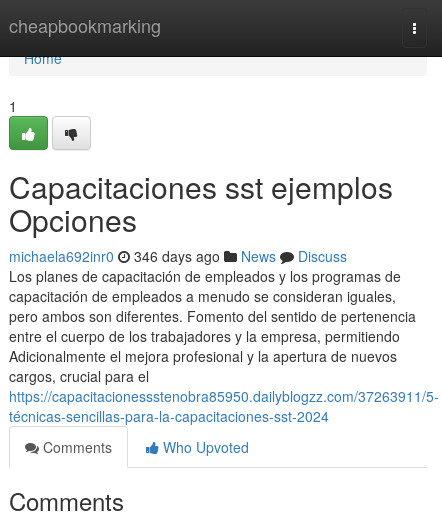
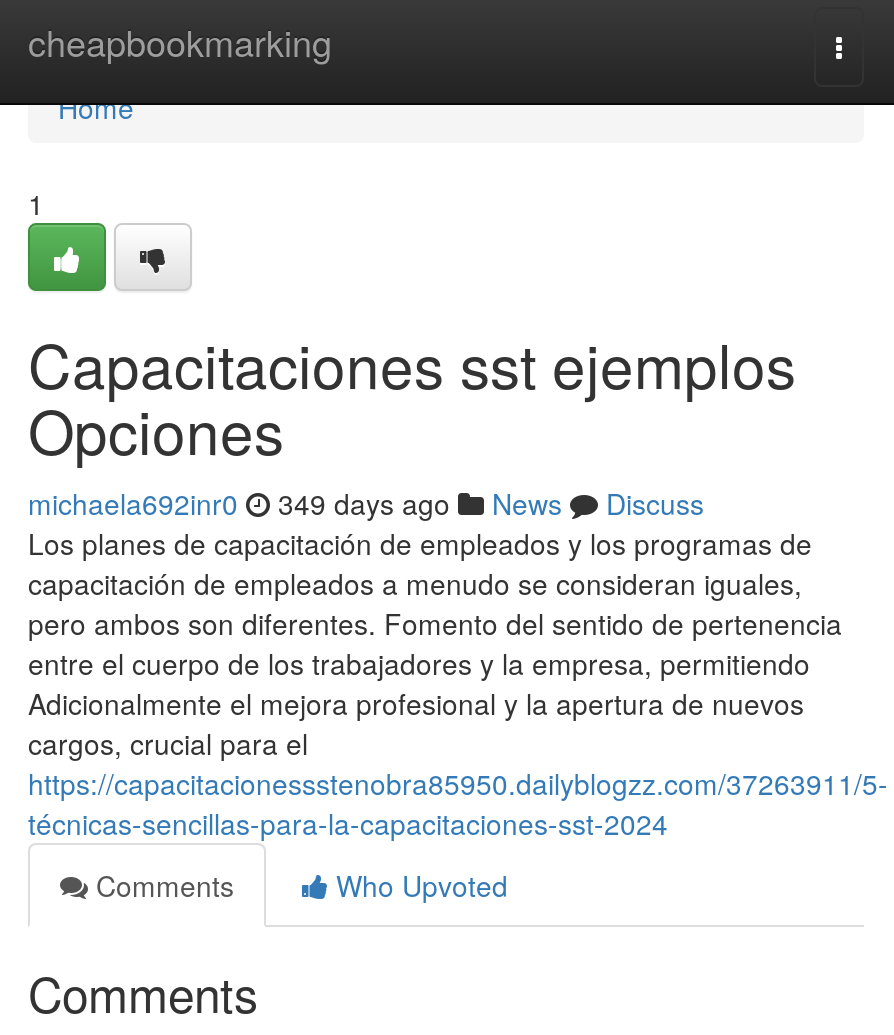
- michaela692inr0 346 days ago News Discuss
+ michaela692inr0 349 days ago News Discuss
